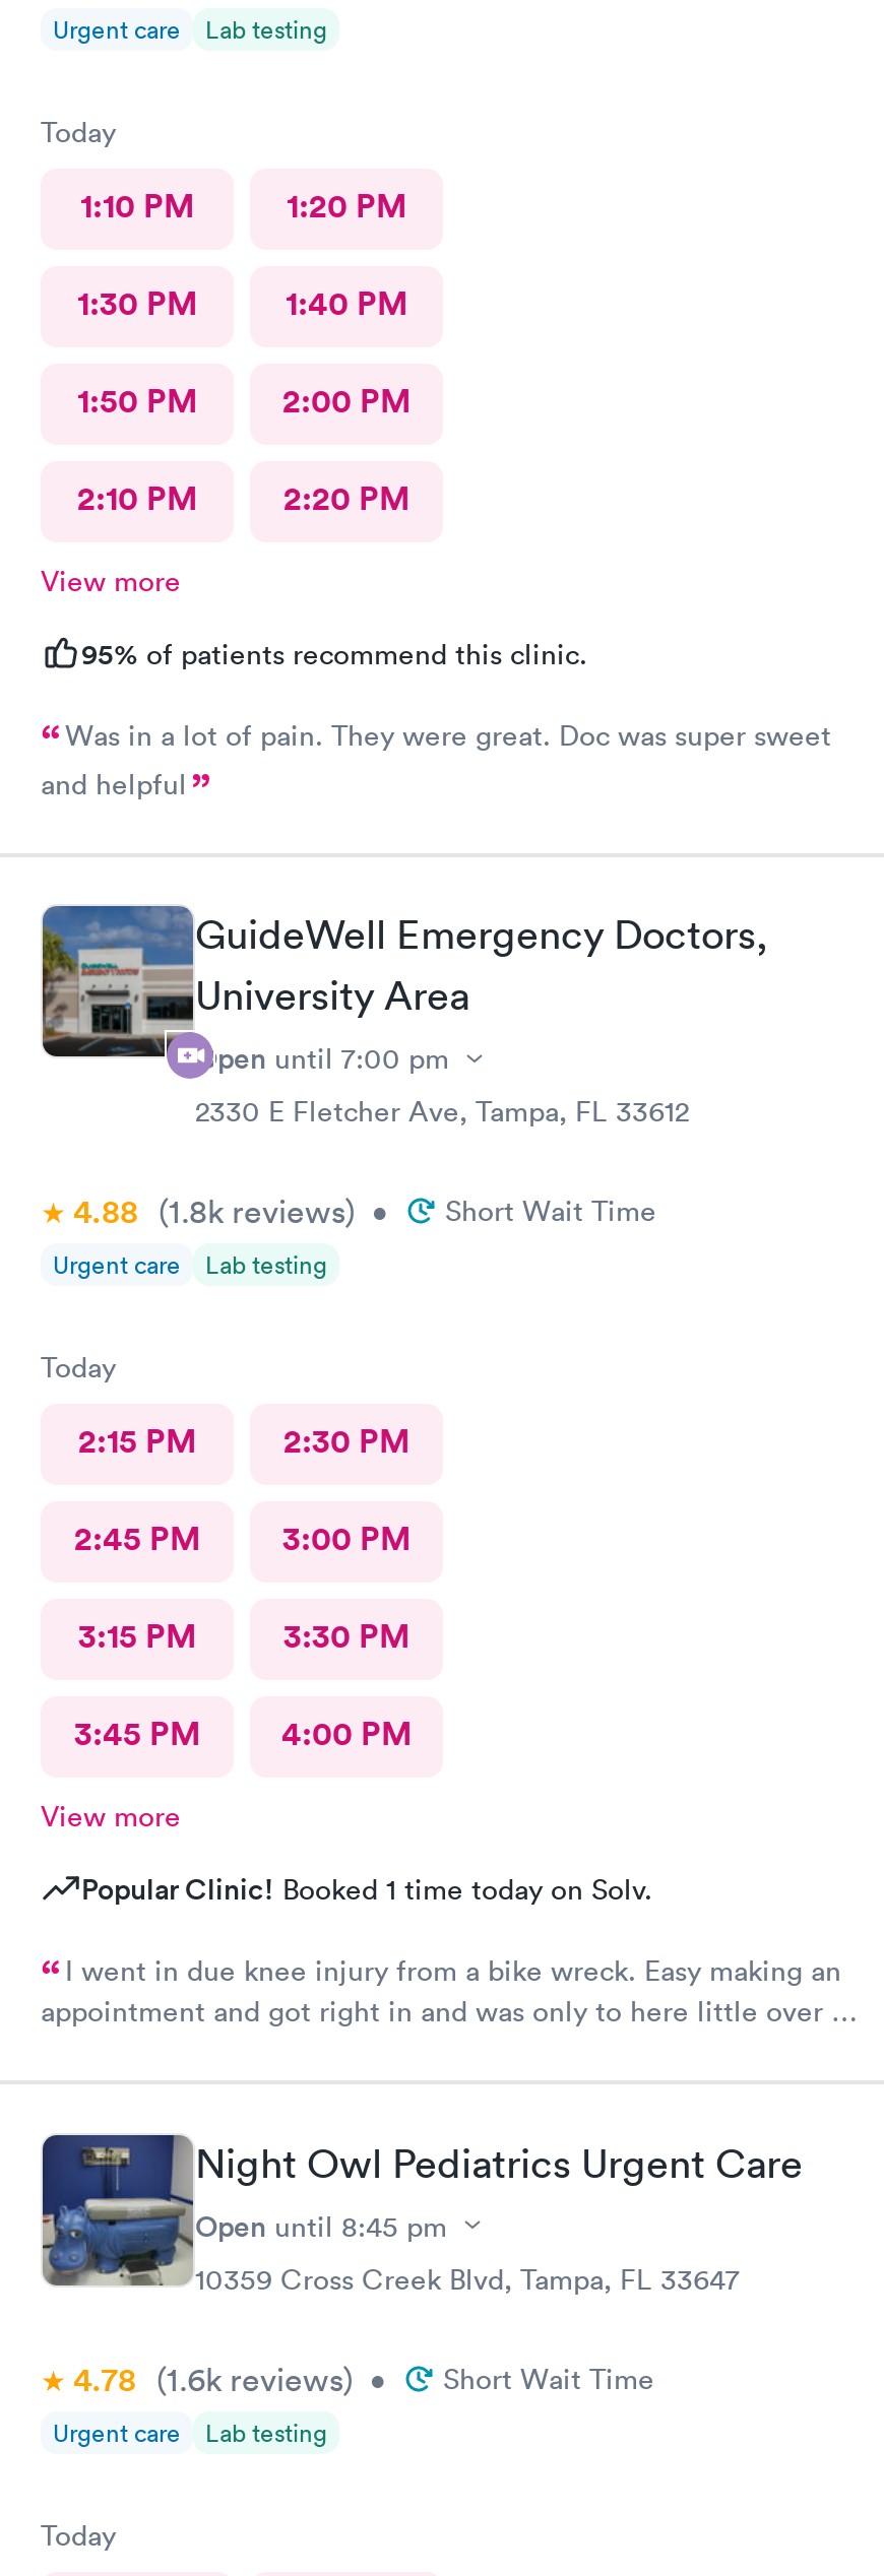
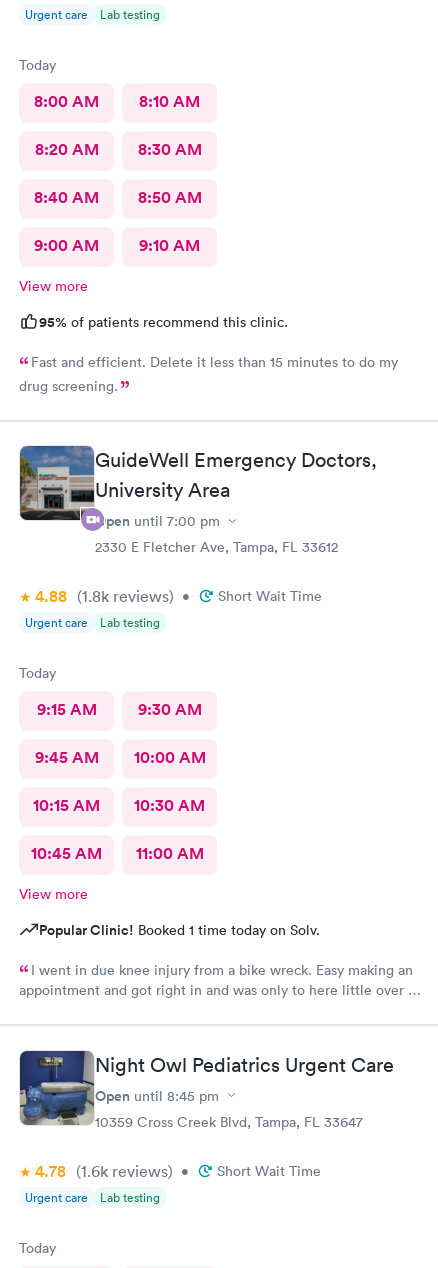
- 1:10 PM
- 1:20 PM
+ 8:00 AM
+ 8:10 AM

- 1:30 PM
- 1:40 PM
+ 8:20 AM
+ 8:30 AM

- 1:50 PM
- 2:00 PM
+ 8:40 AM
+ 8:50 AM

- 2:10 PM
- 2:20 PM
+ 9:00 AM
+ 9:10 AM

- Was in a lot of pain. They were great. Doc was super sweet
- and helpful
+ Fast and efficient. Delete it less than 15 minutes to do my
+ drug screening.

- 2:15 PM
- 2:30 PM
+ 9:15 AM
+ 9:30 AM

- 2:45 PM
- 3:00 PM
+ 9:45 AM
+ 10:00 AM

- 3:15 PM
- 3:30 PM
+ 10:15 AM
+ 10:30 AM

- 3:45 PM
- 4:00 PM
+ 10:45 AM
+ 11:00 AM
